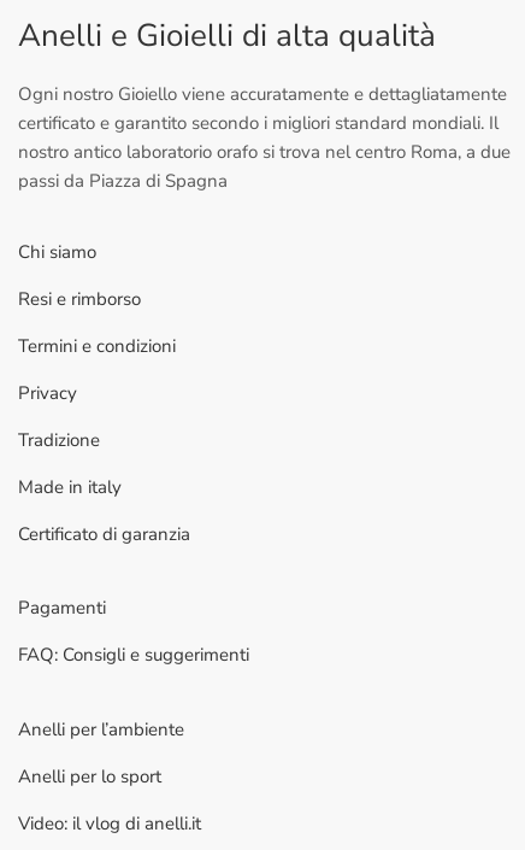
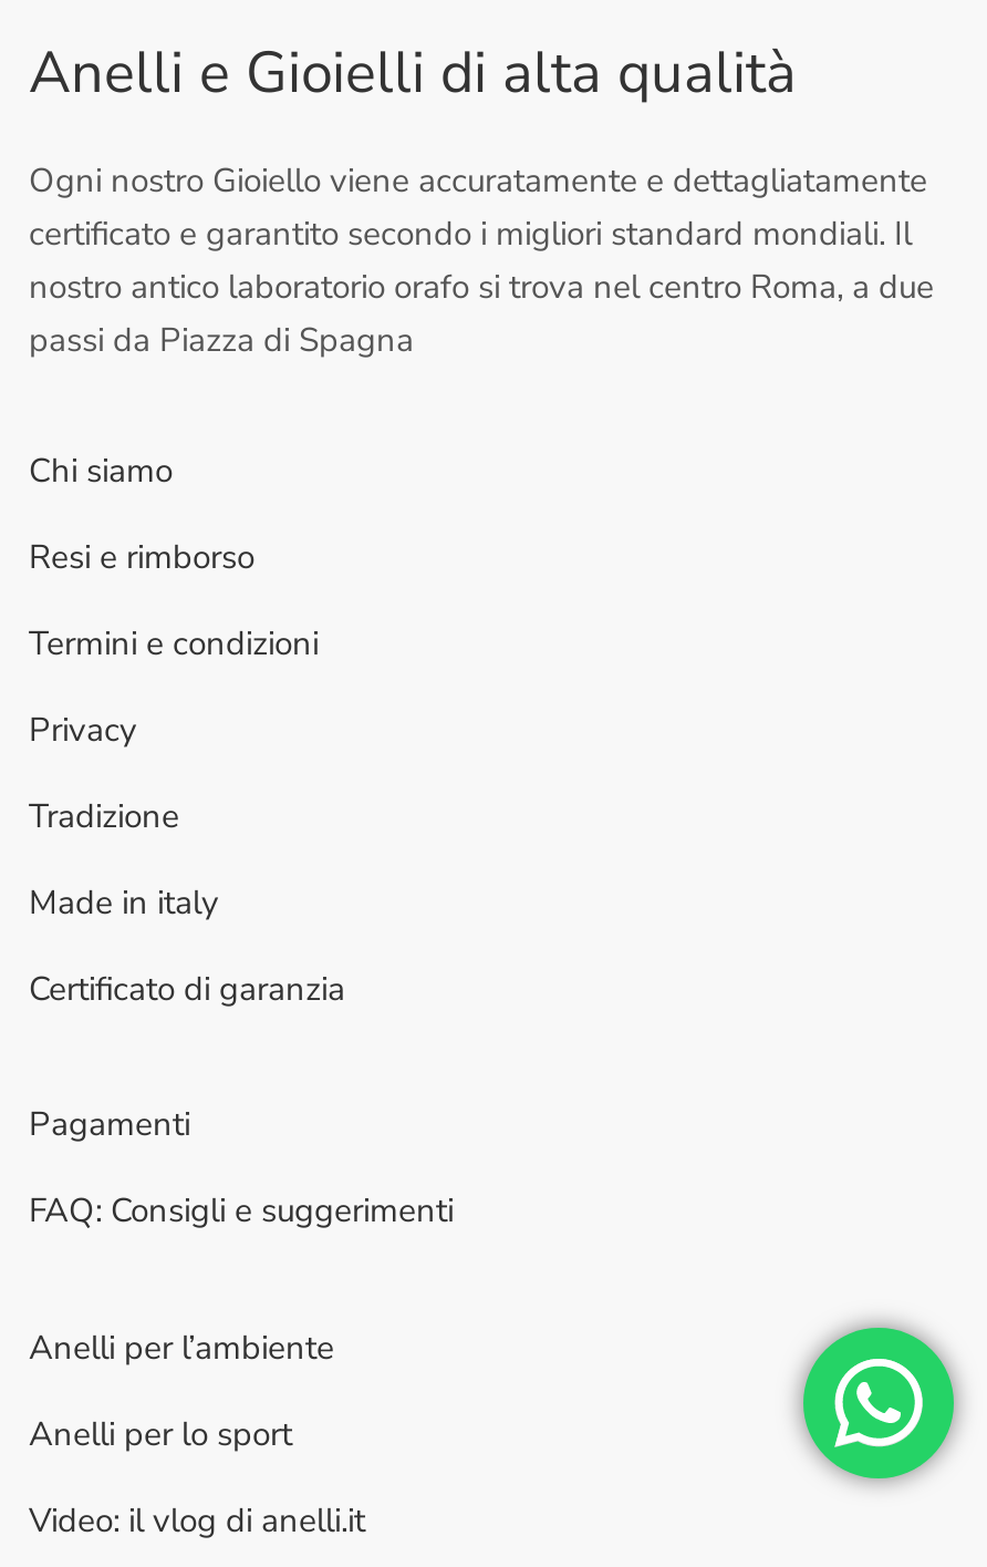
+ [image]
